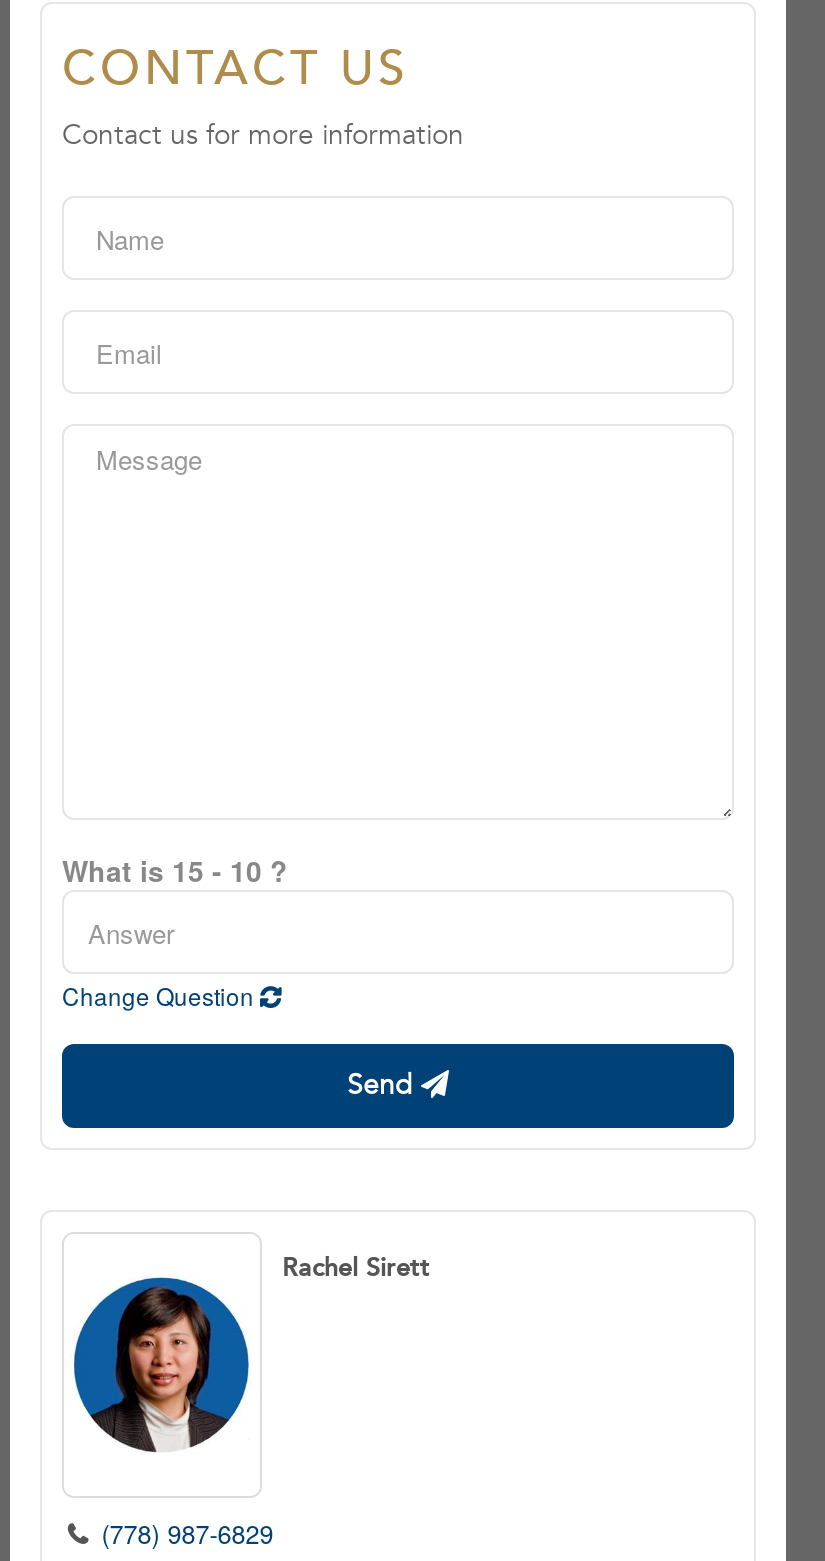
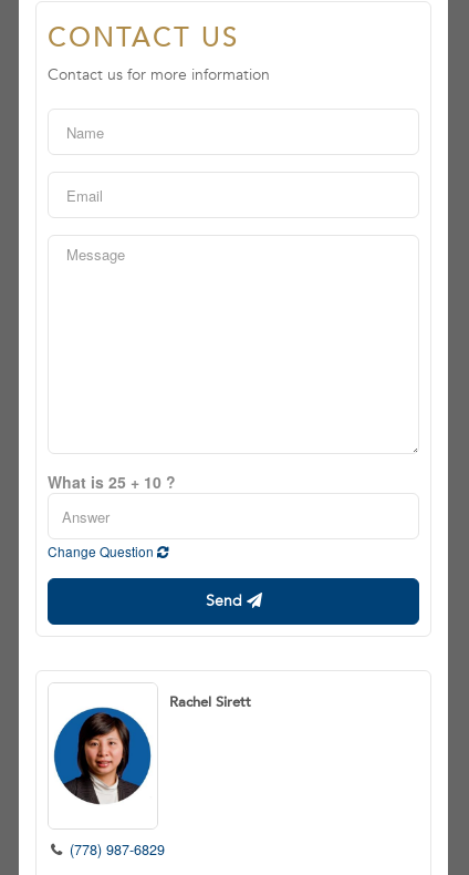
- What is 15 - 10 ?
+ What is 25 + 10 ?
